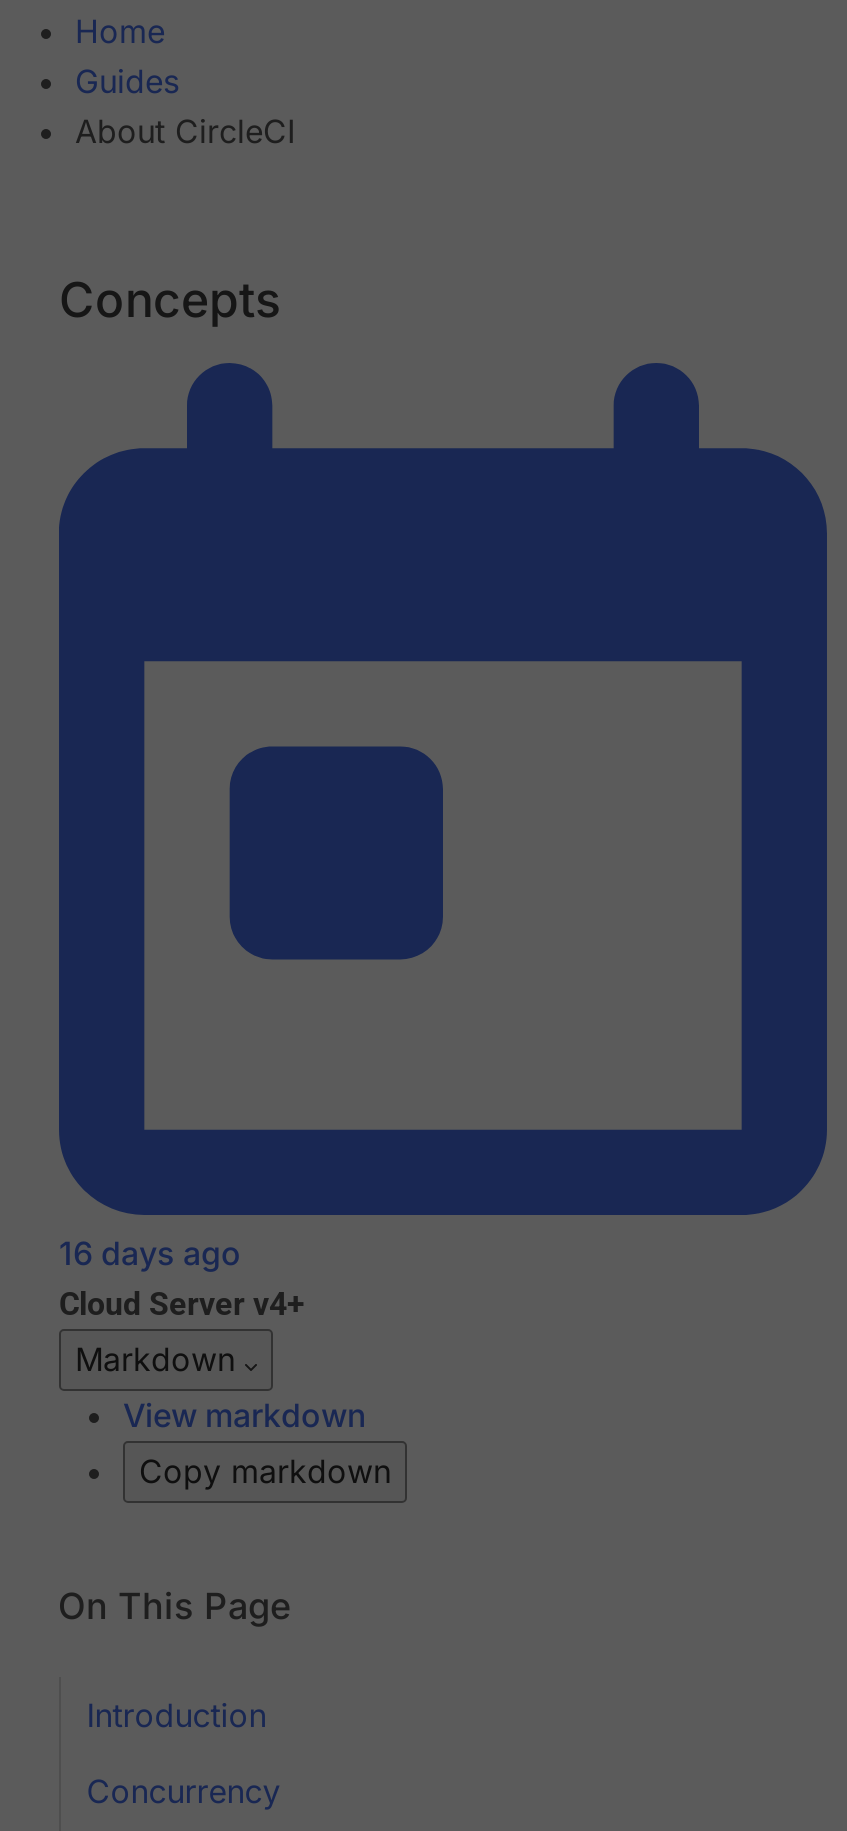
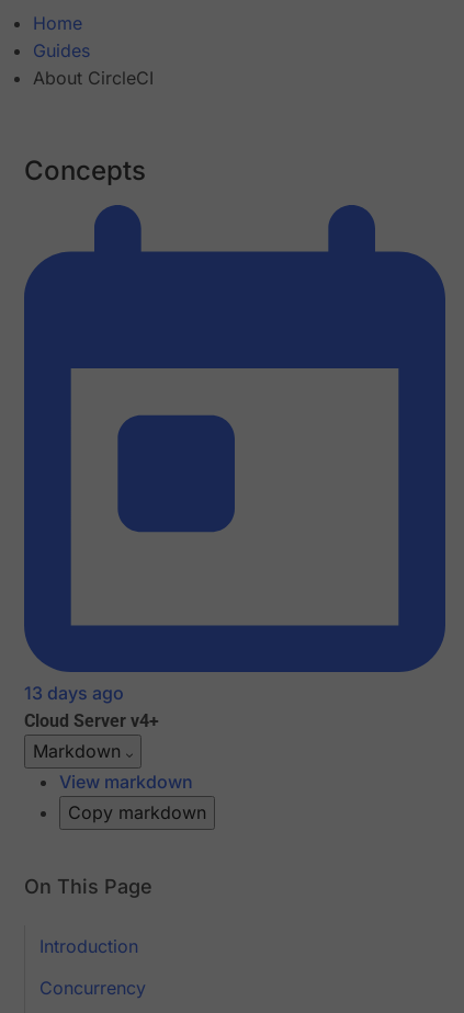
- 16 days ago
+ 13 days ago
